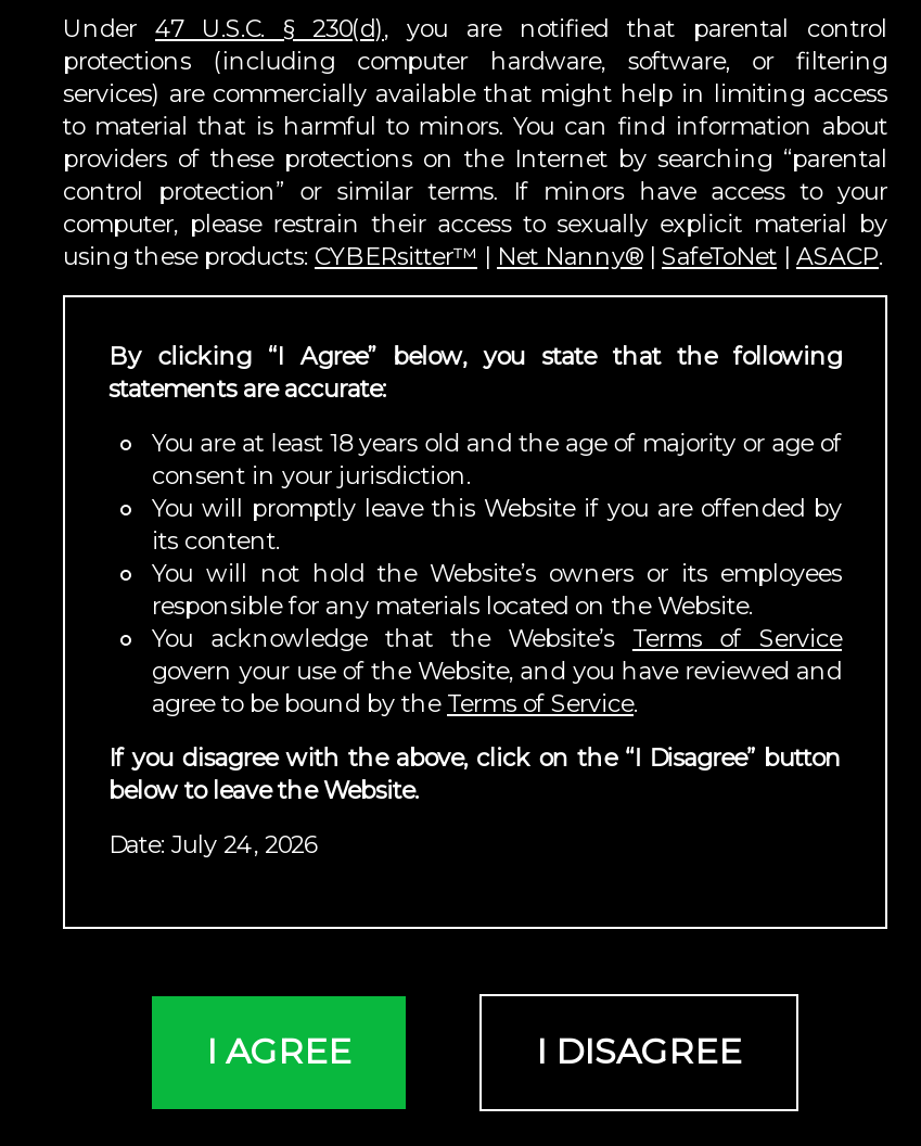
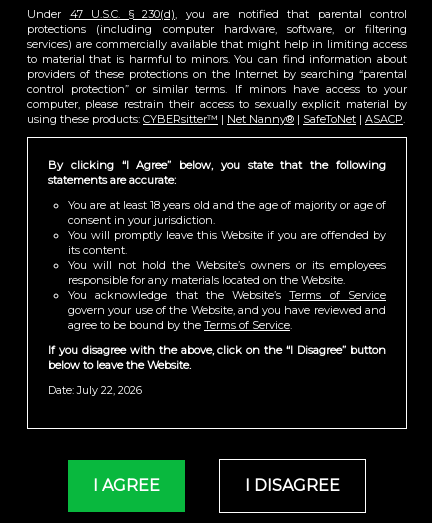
- Date: July 24, 2026
+ Date: July 22, 2026
